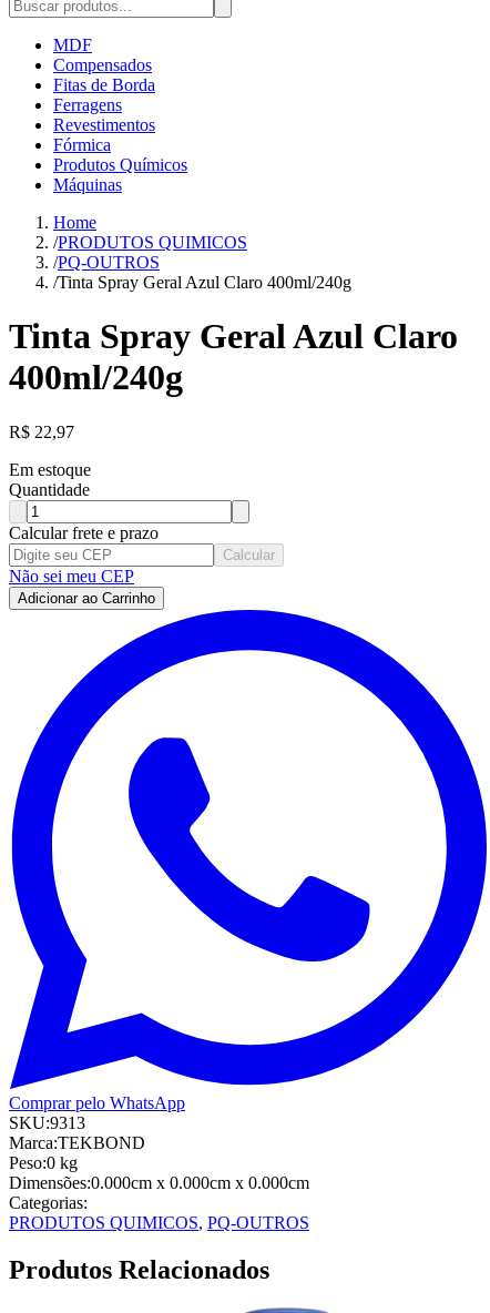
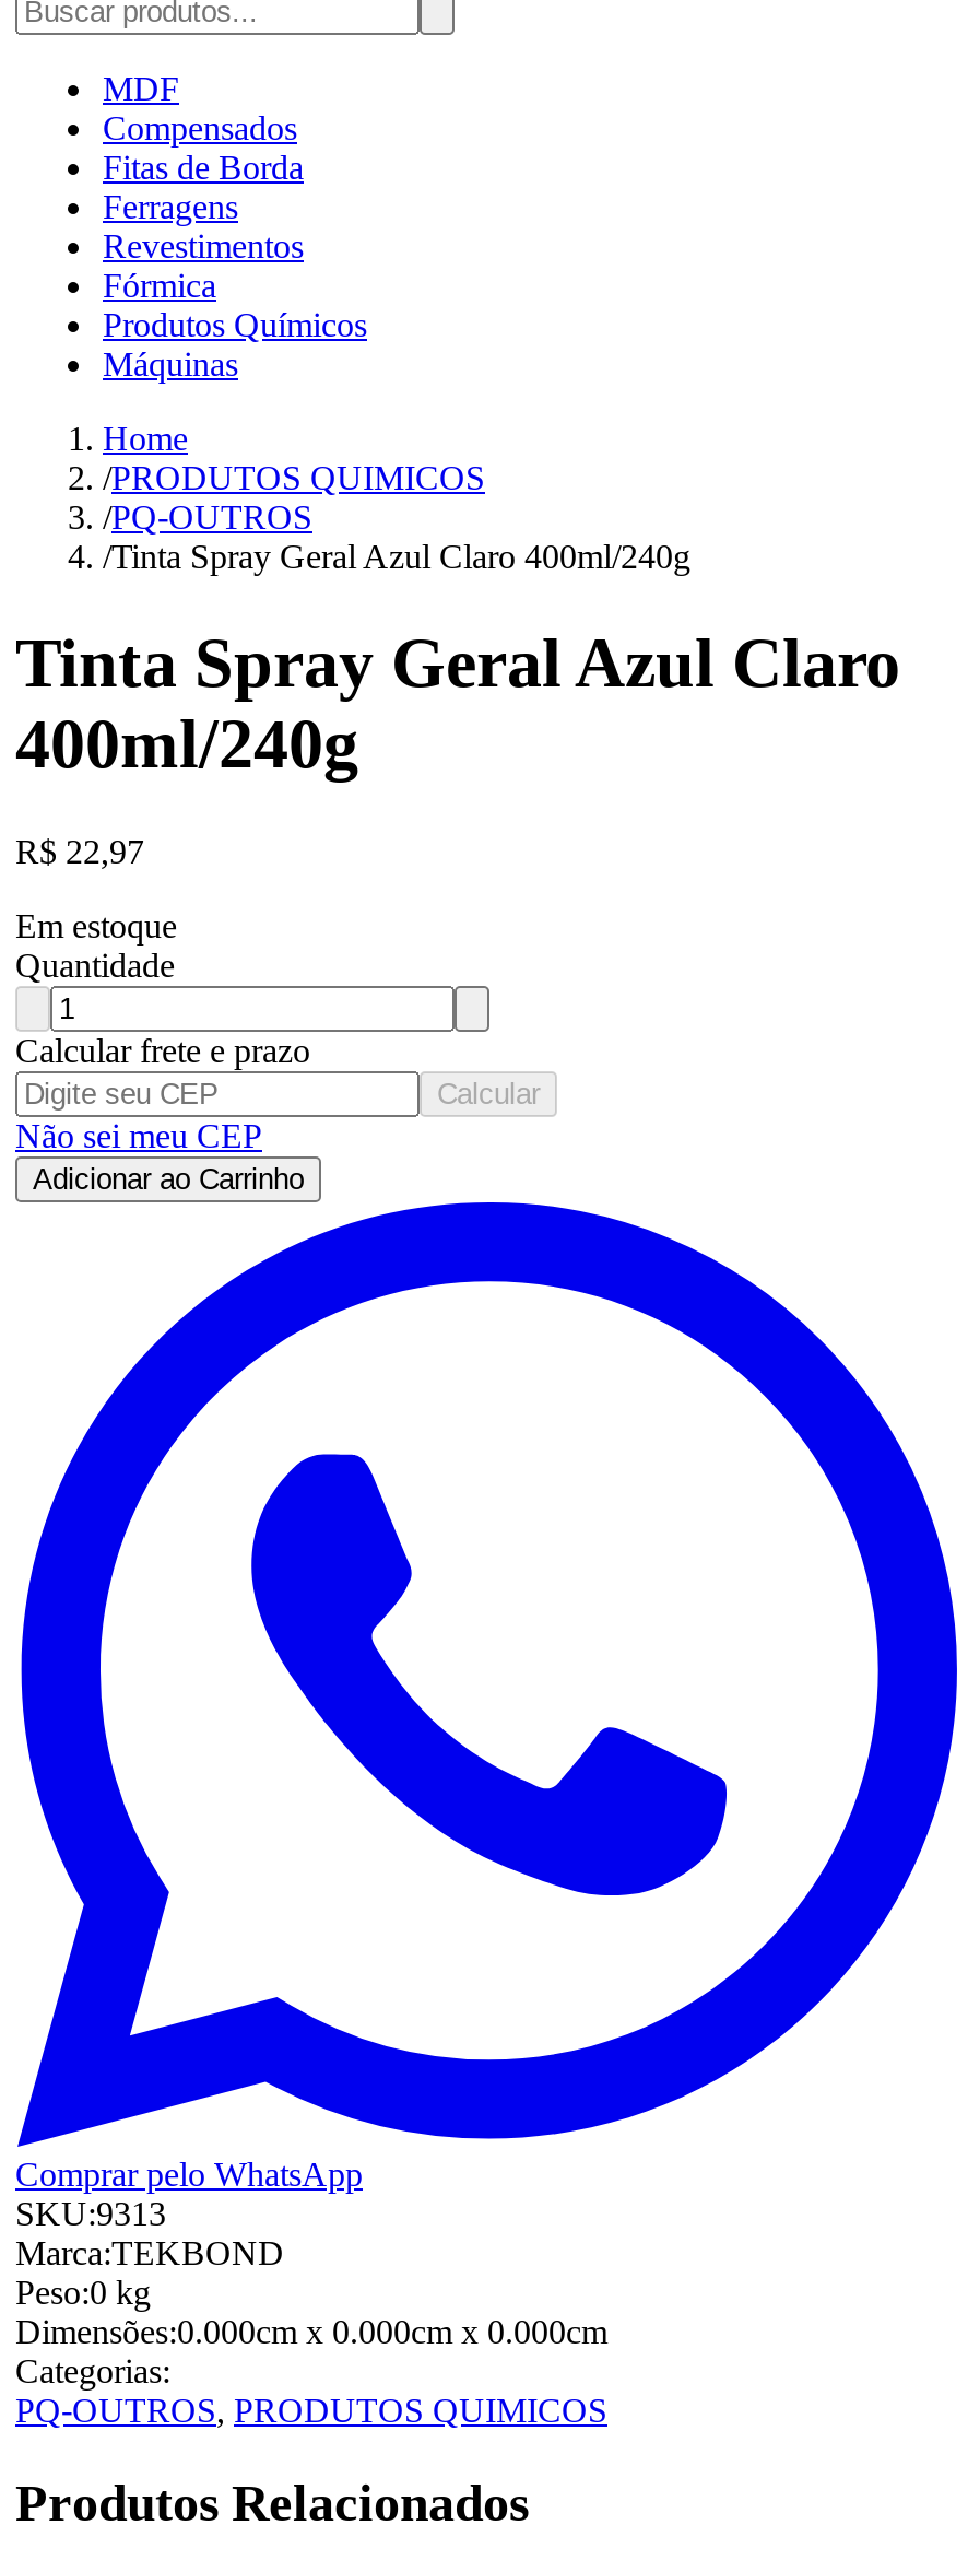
- PRODUTOS QUIMICOS, PQ-OUTROS
+ PQ-OUTROS, PRODUTOS QUIMICOS
